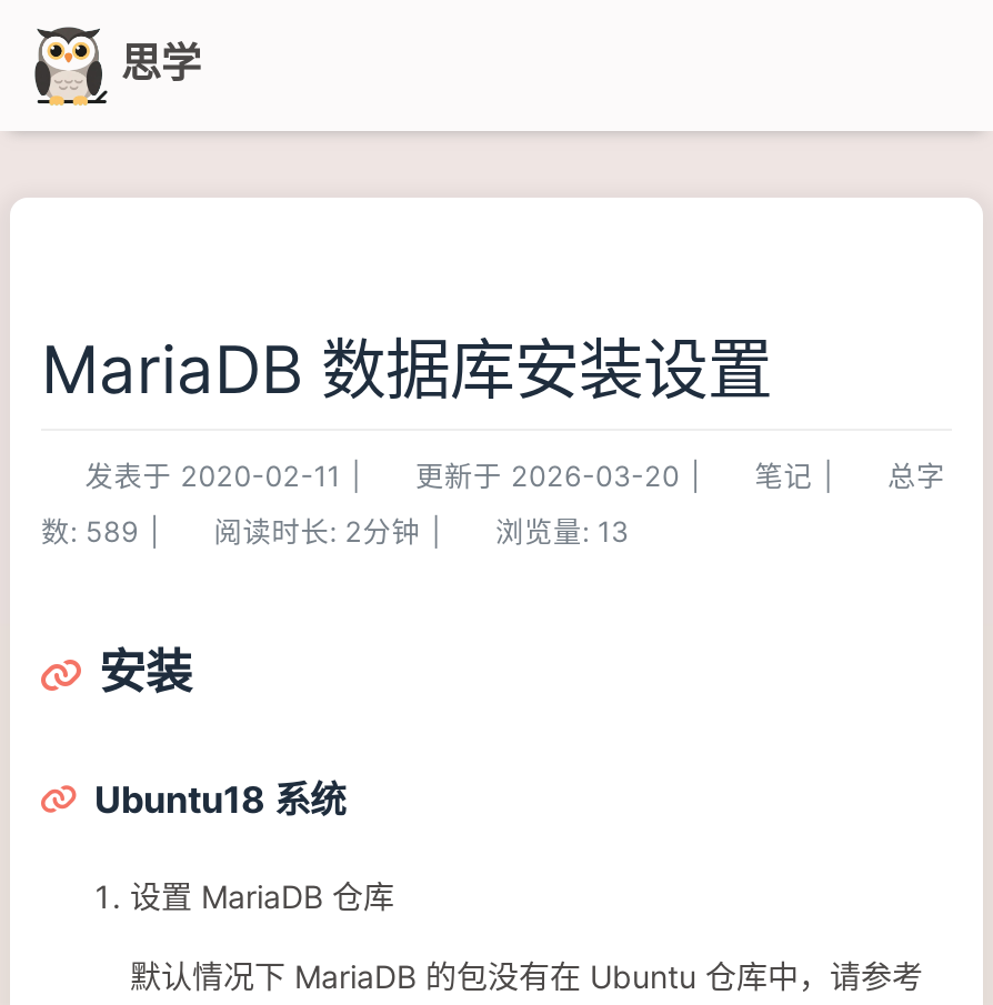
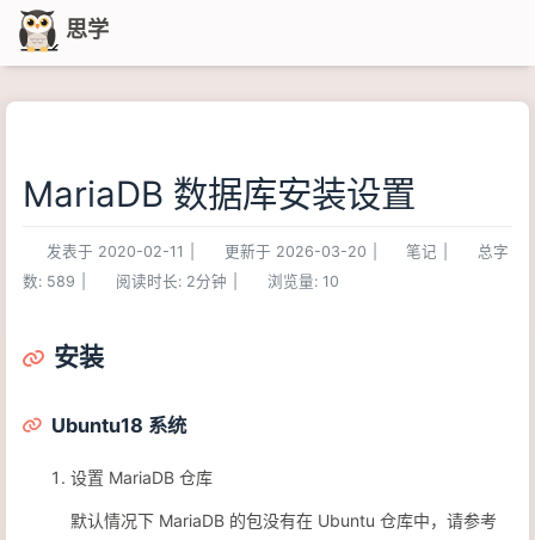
- 浏览量: 13
+ 浏览量: 10
